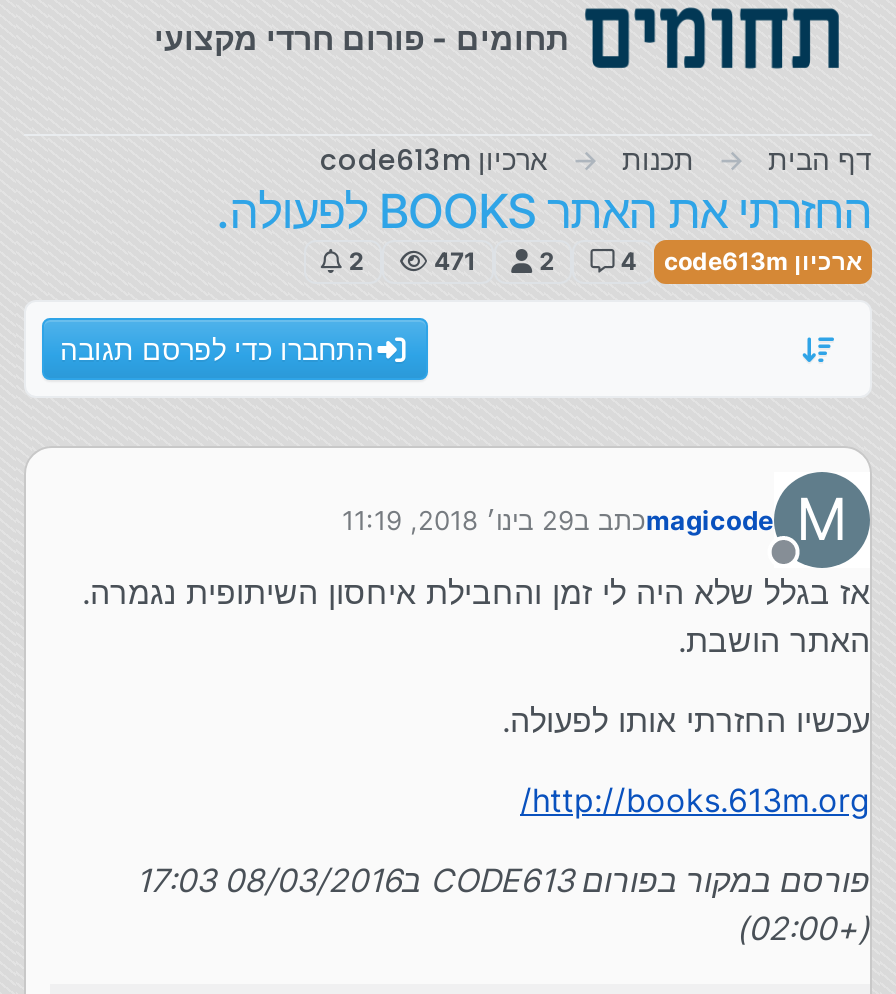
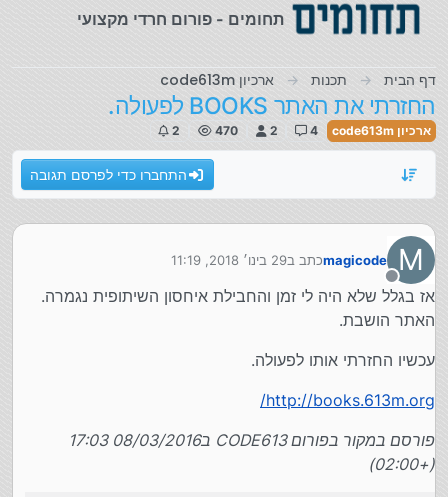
- 471
+ 470
